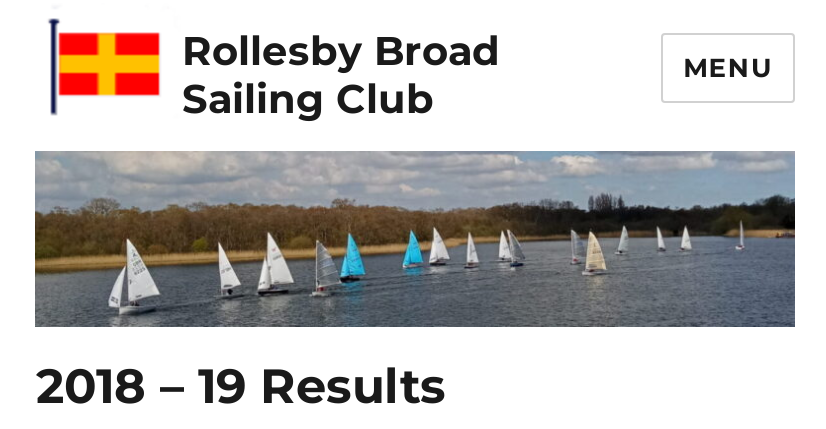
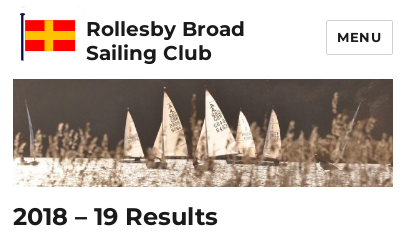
- [image]
+ [image]
